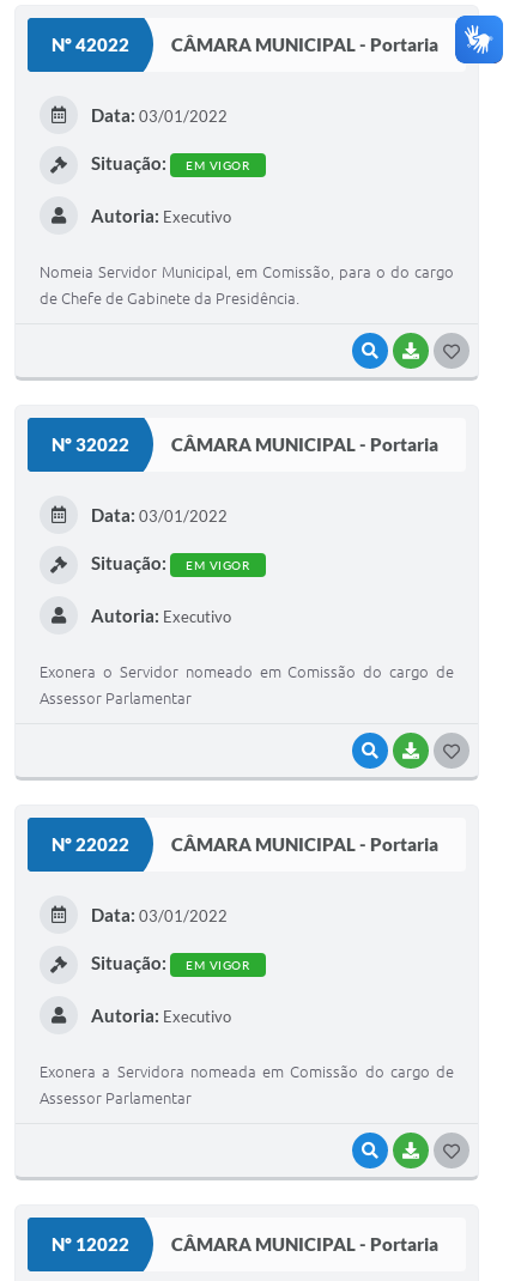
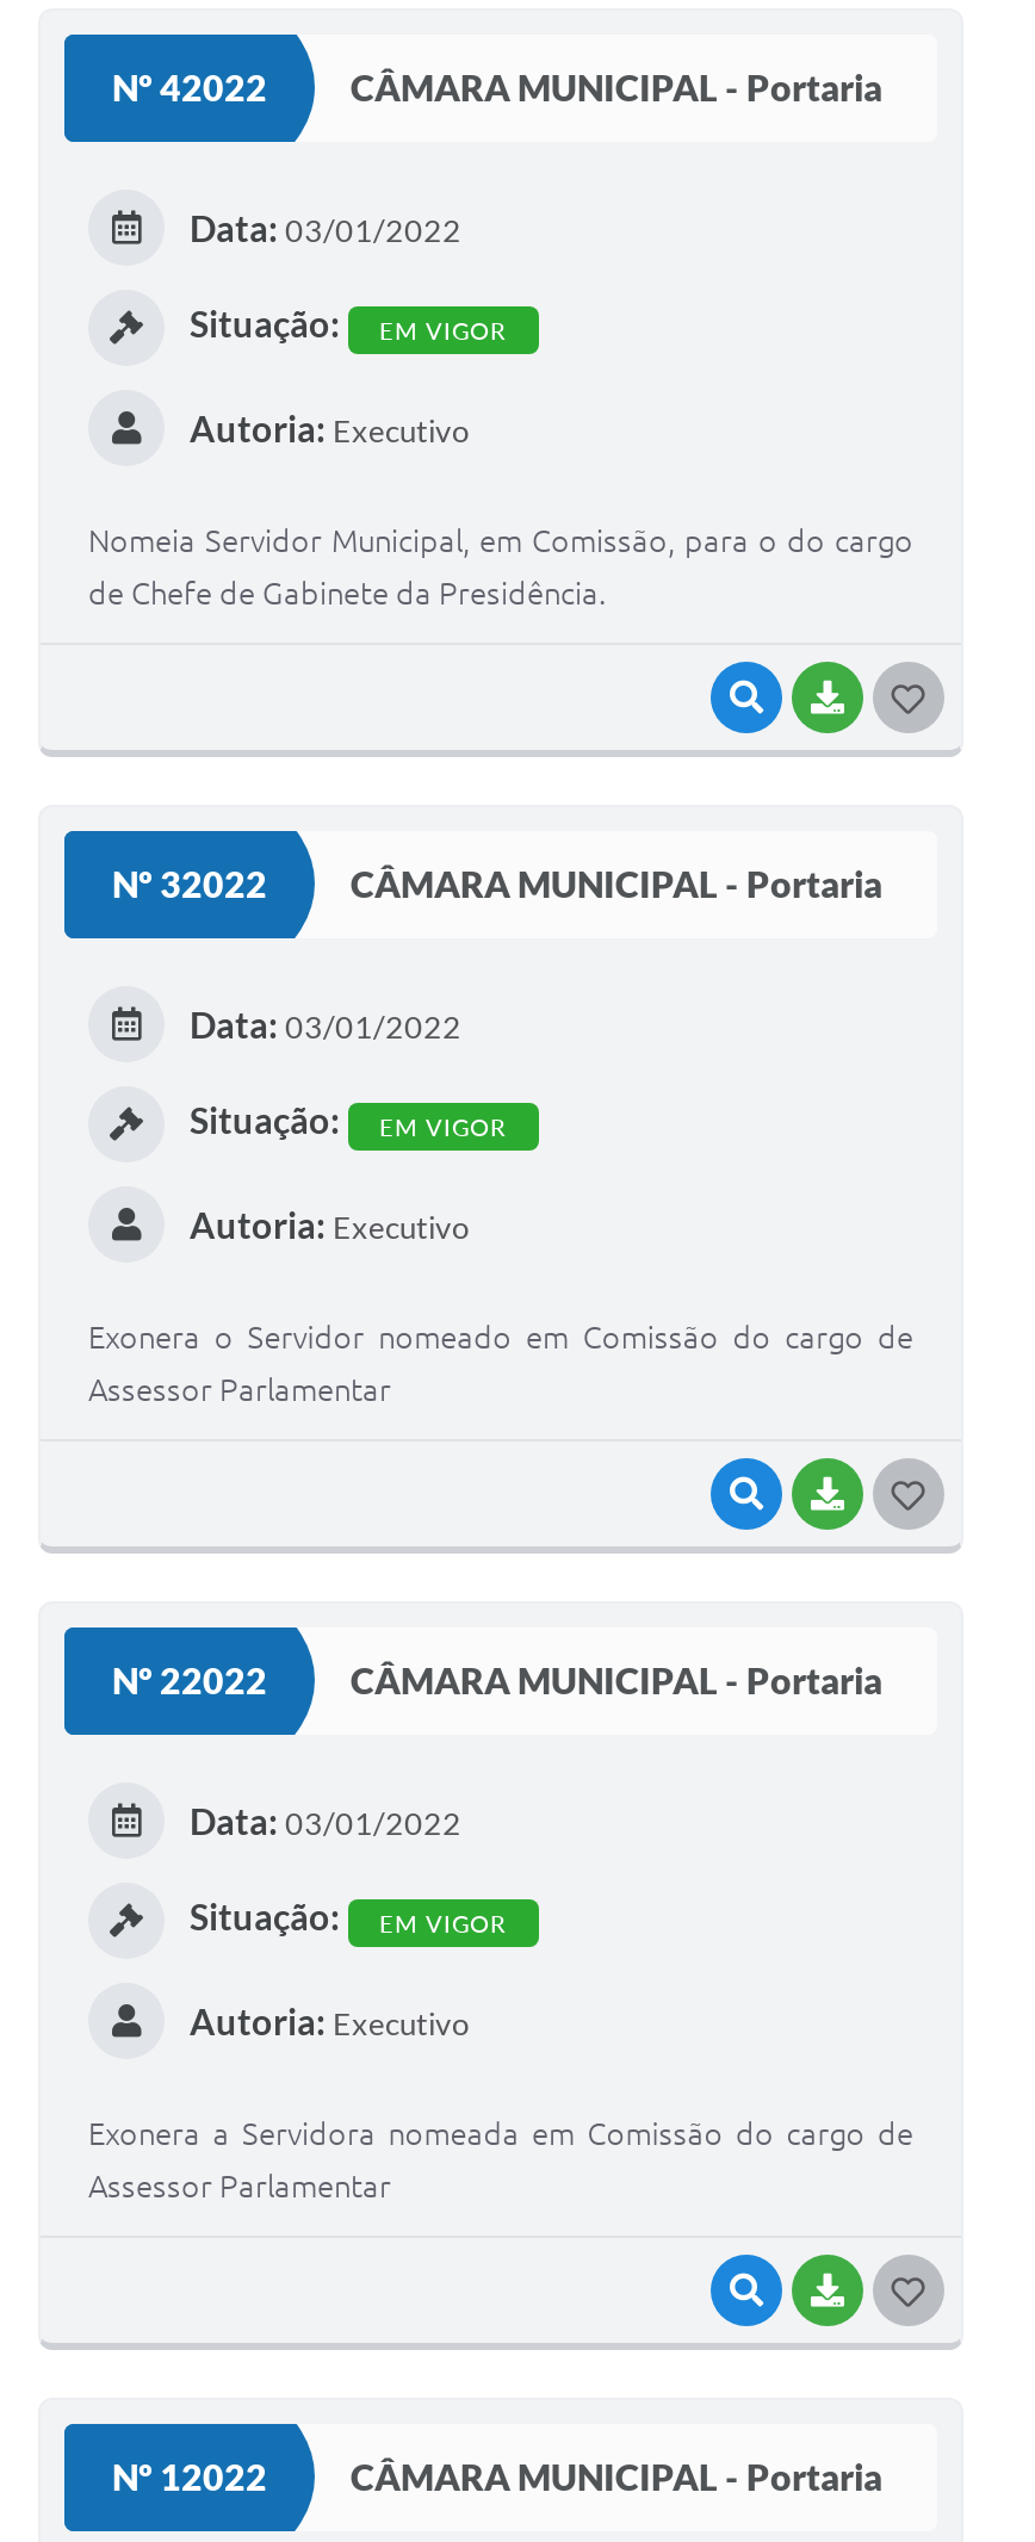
- [image]
